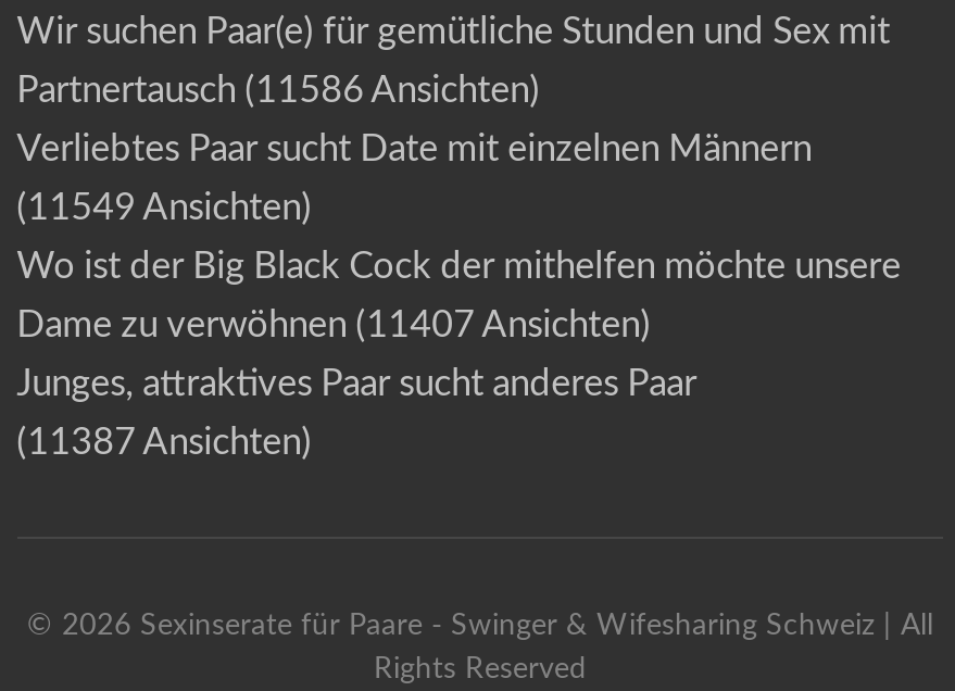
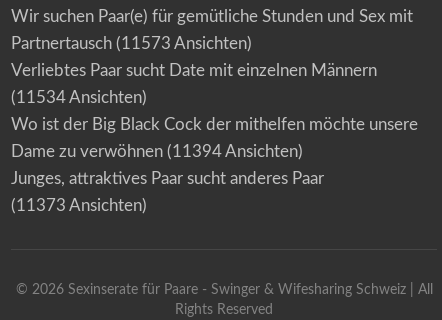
- Partnertausch (11586 Ansichten)
+ Partnertausch (11573 Ansichten)

- (11549 Ansichten)
+ (11534 Ansichten)

- Dame zu verwöhnen (11407 Ansichten)
+ Dame zu verwöhnen (11394 Ansichten)

- (11387 Ansichten)
+ (11373 Ansichten)
